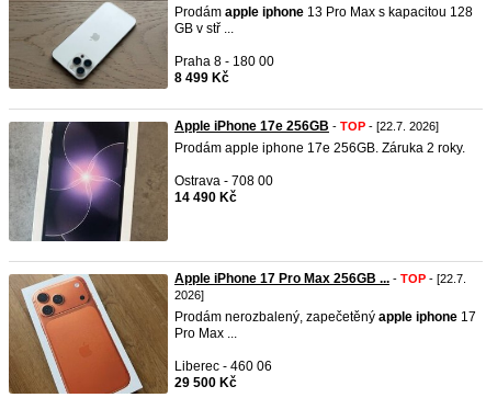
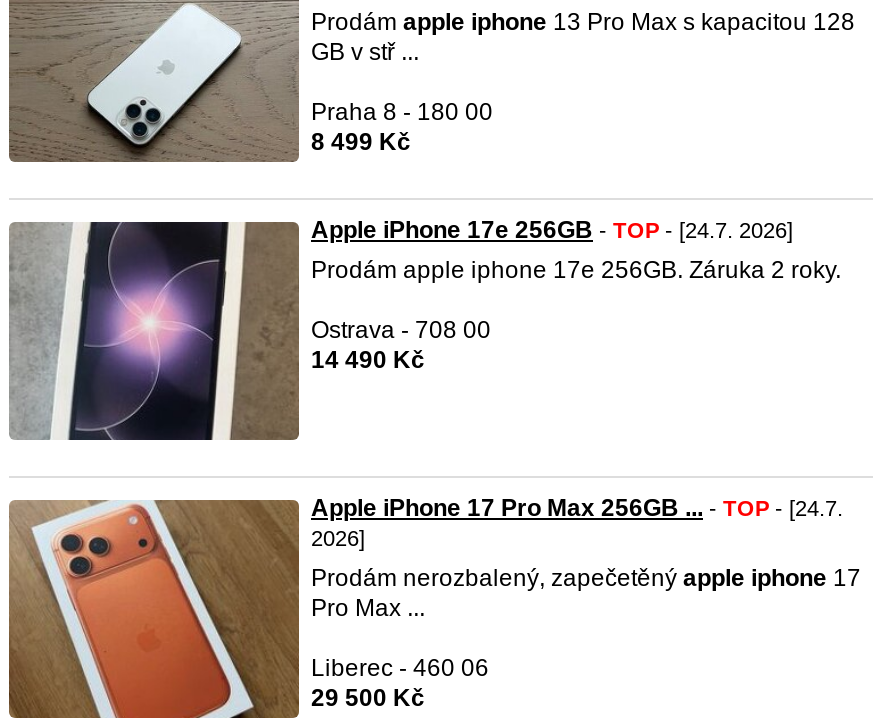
- Apple iPhone 17e 256GB - TOP - [22.7. 2026]
+ Apple iPhone 17e 256GB - TOP - [24.7. 2026]

- Apple iPhone 17 Pro Max 256GB ... - TOP - [22.7.
+ Apple iPhone 17 Pro Max 256GB ... - TOP - [24.7.
